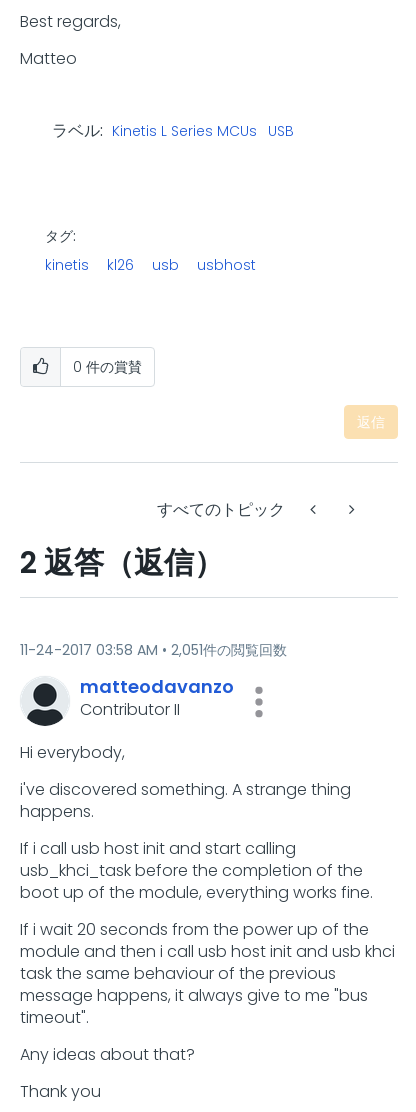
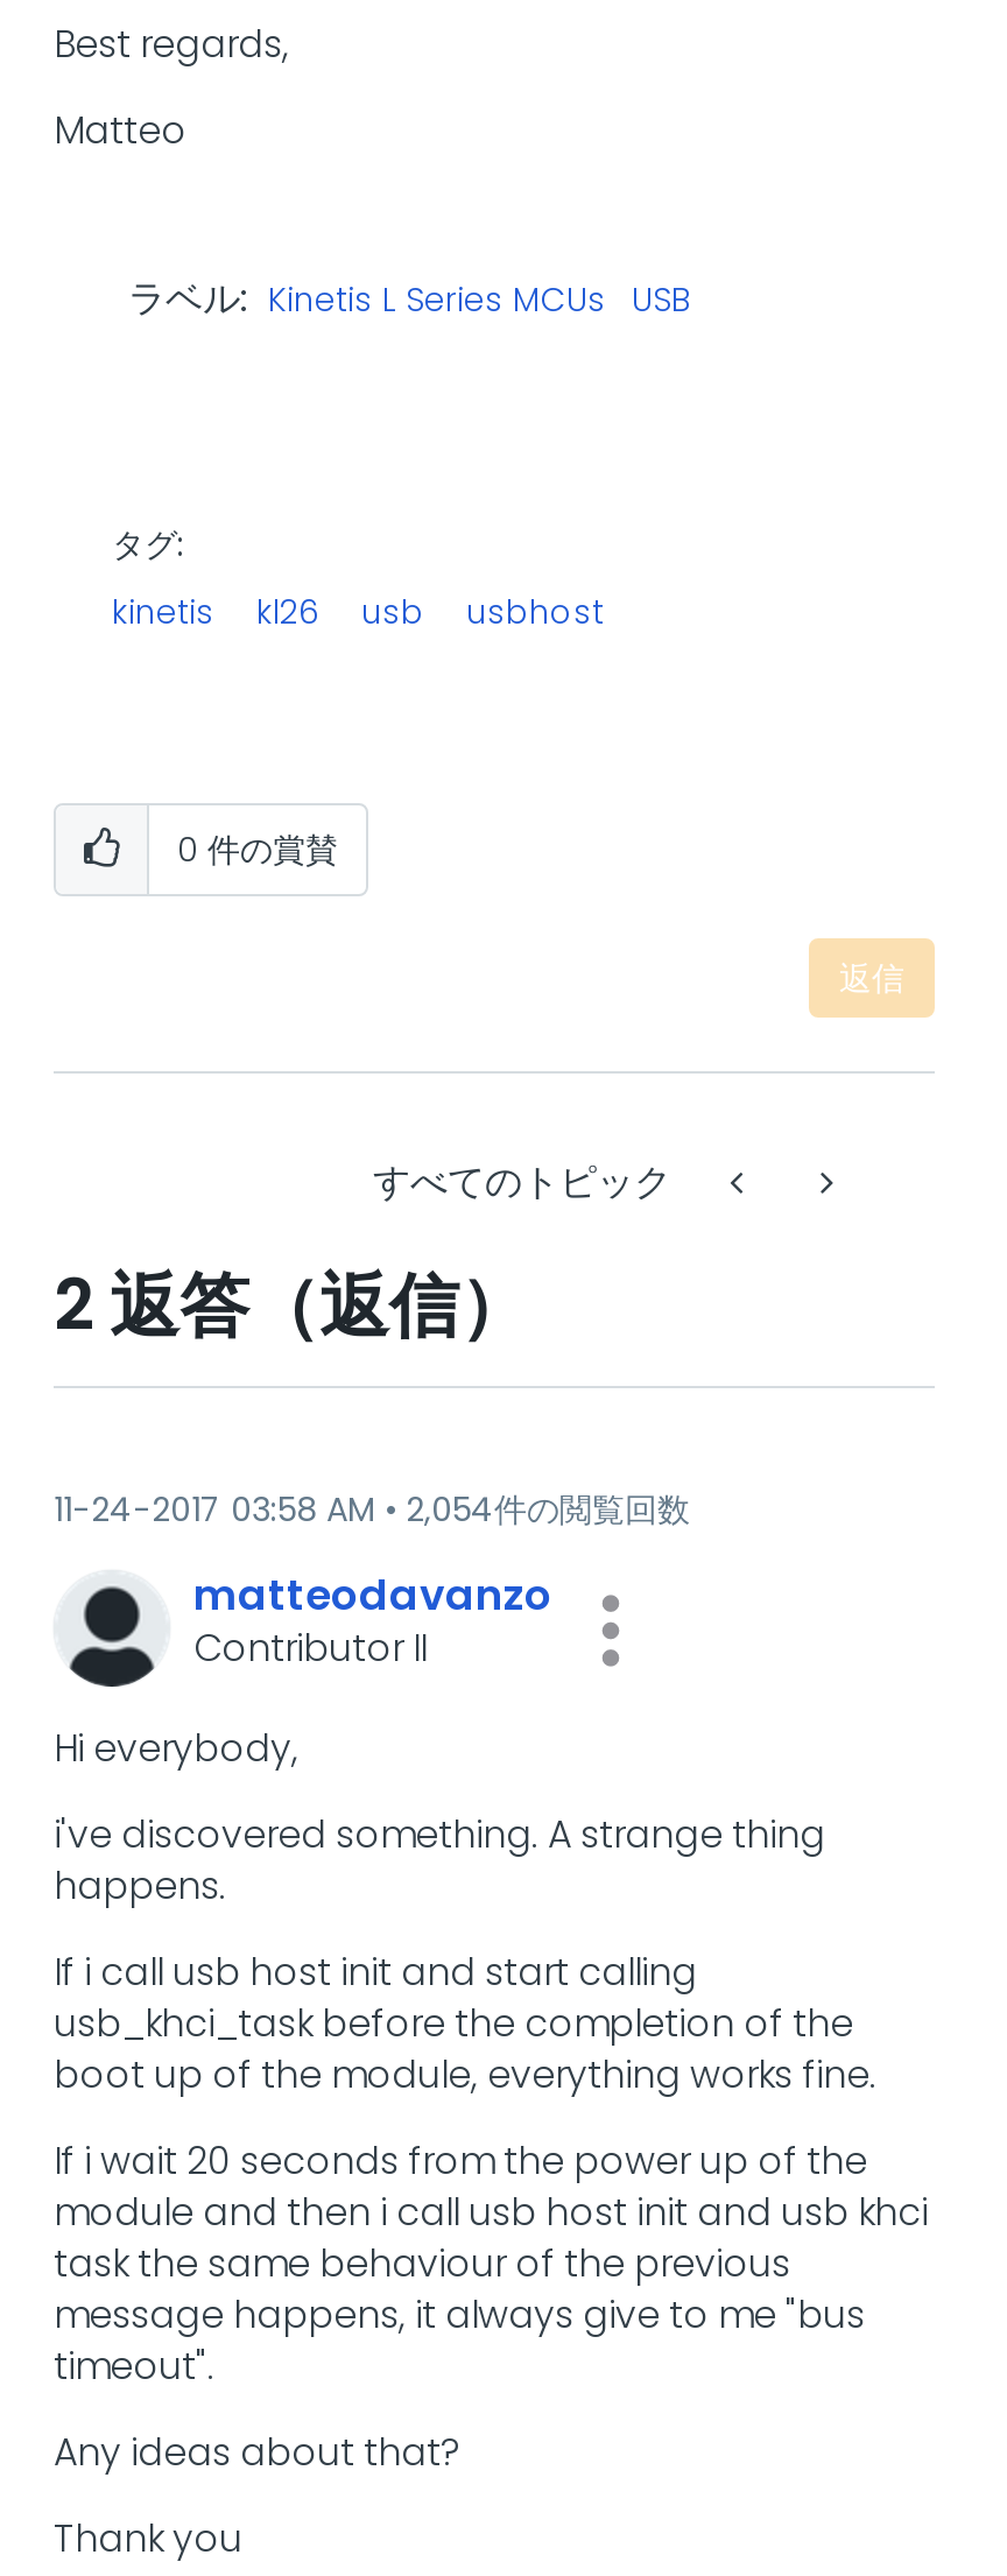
- 2,051件の閲覧回数
+ 2,054件の閲覧回数
